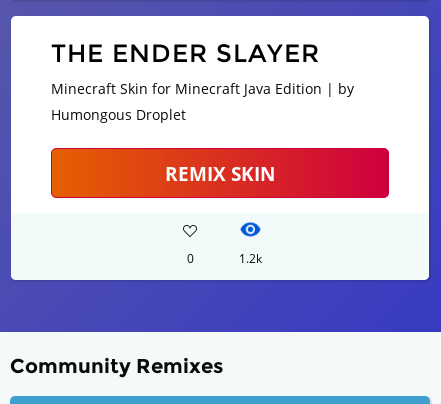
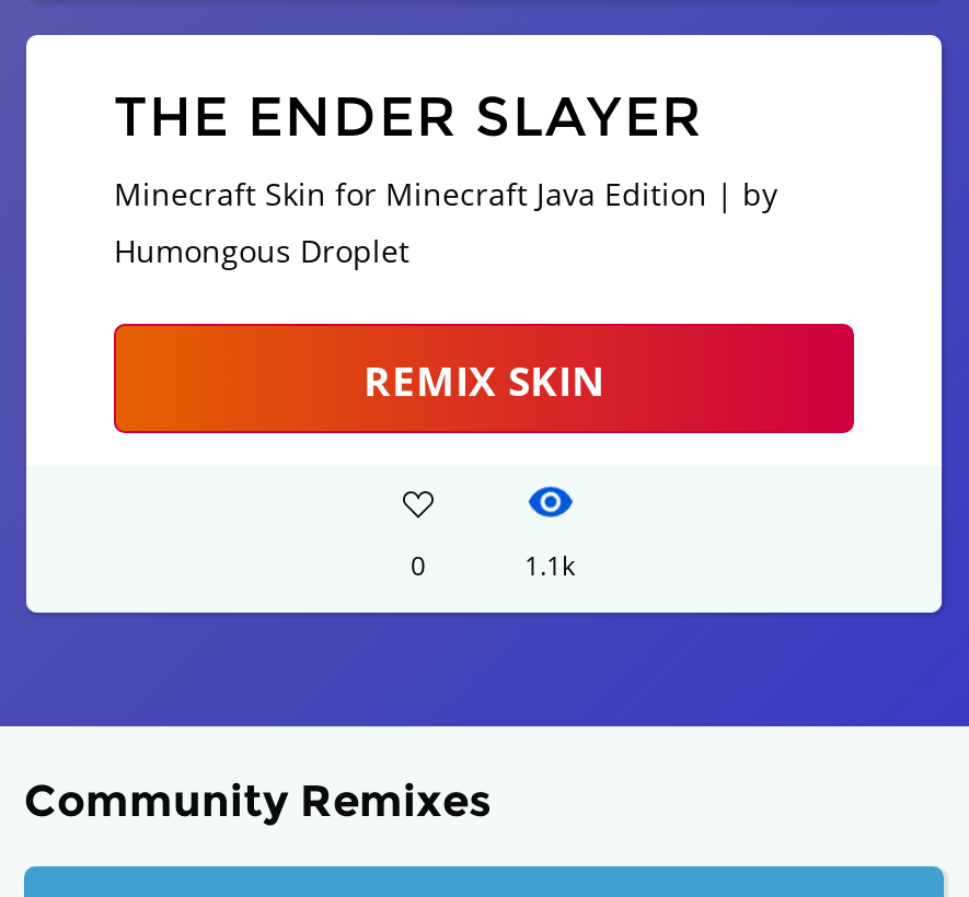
- 1.2k
+ 1.1k
